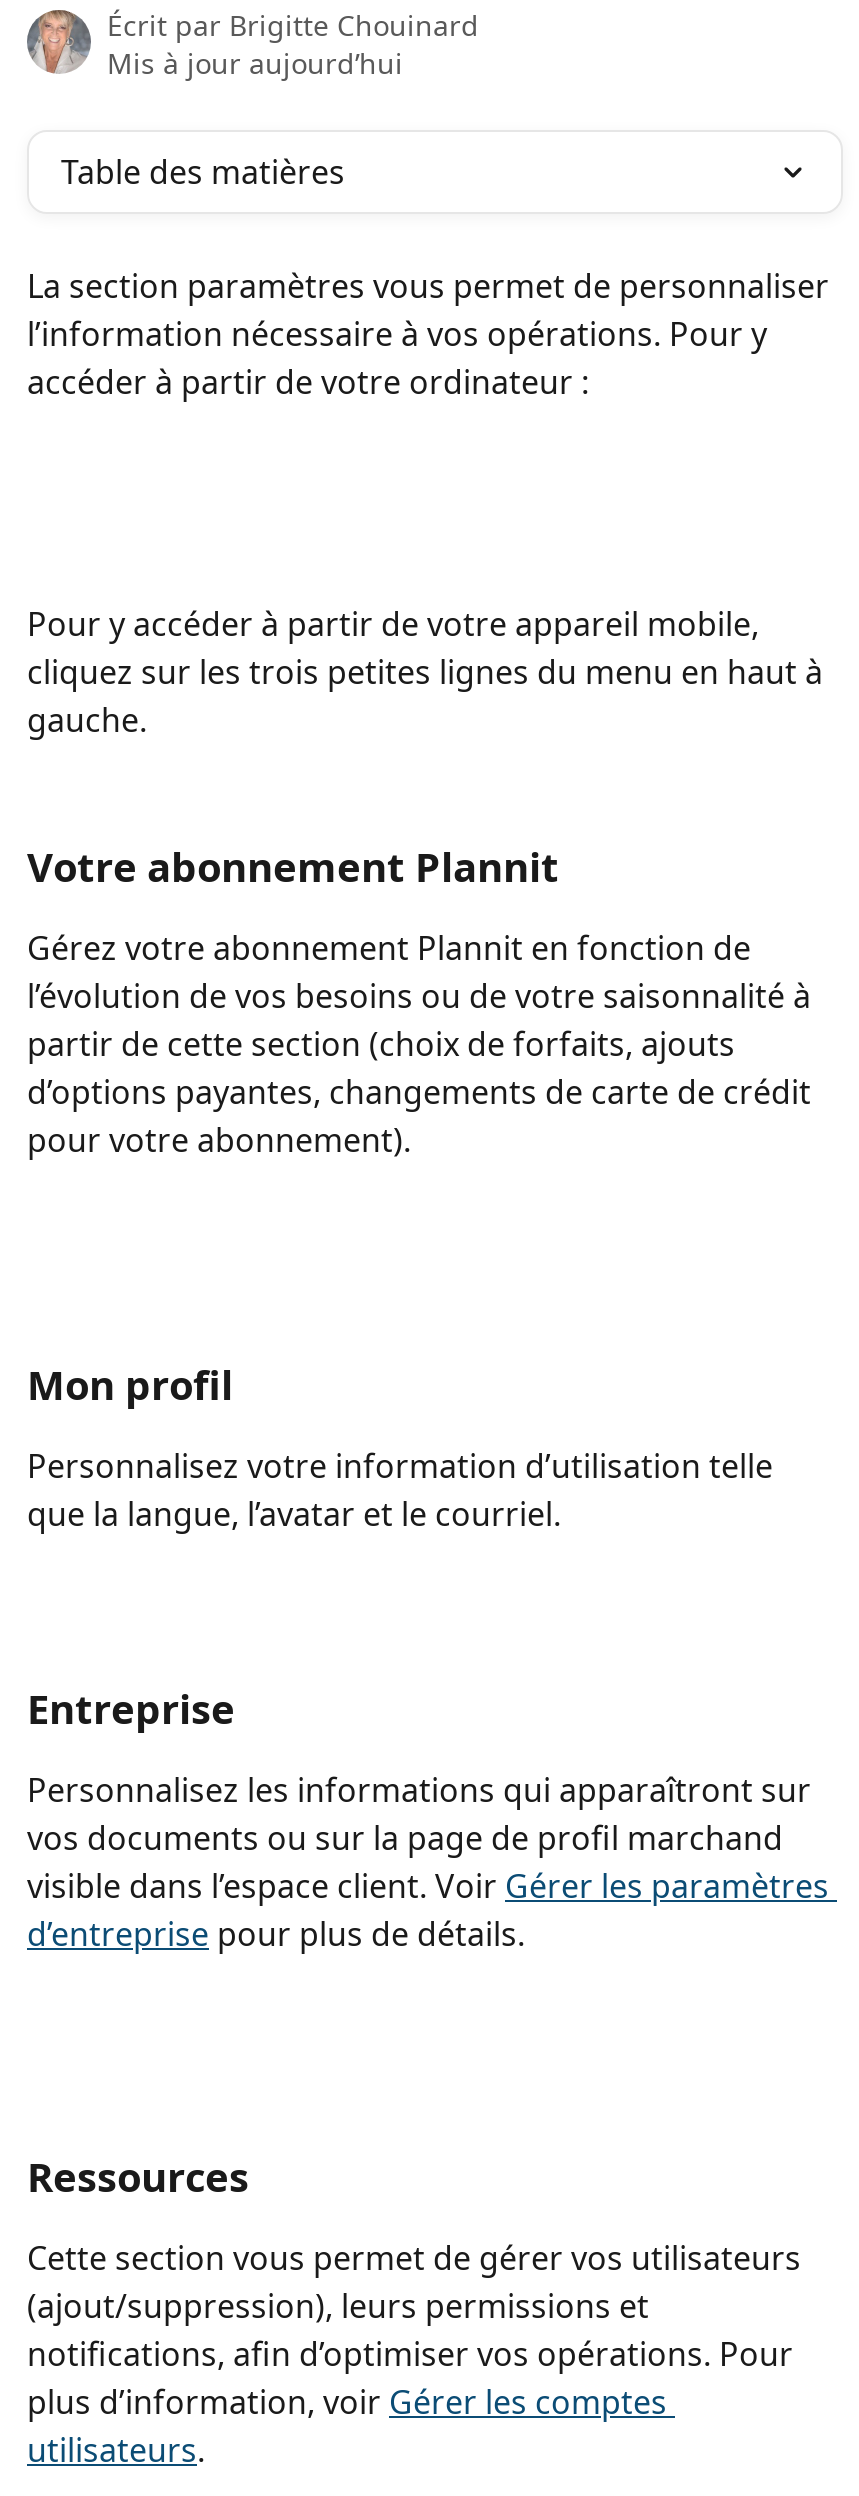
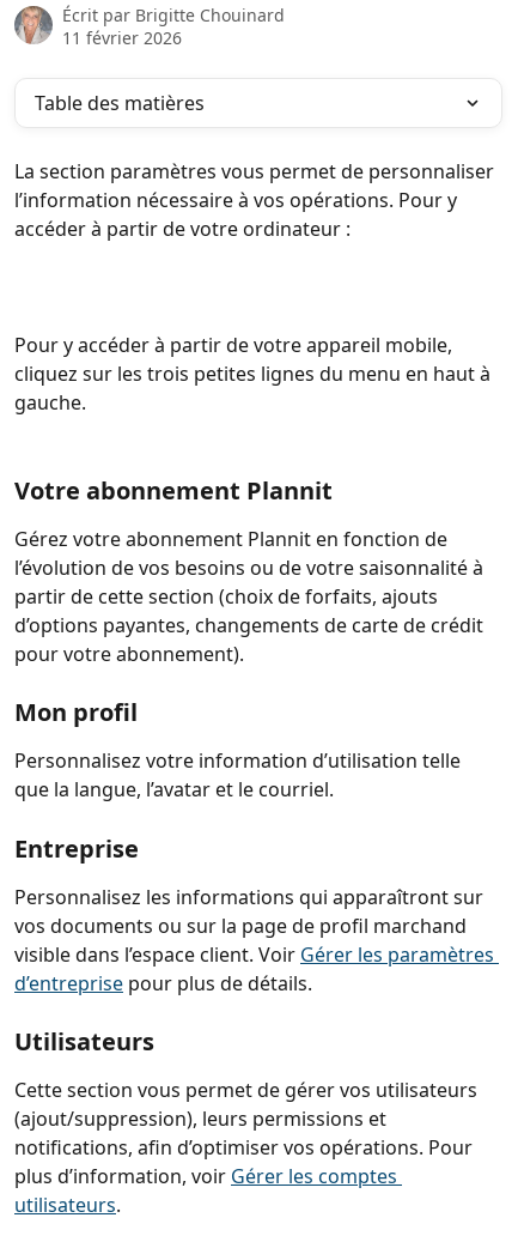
- Mis à jour aujourd’hui
+ 11 février 2026

- Ressources
+ Utilisateurs
